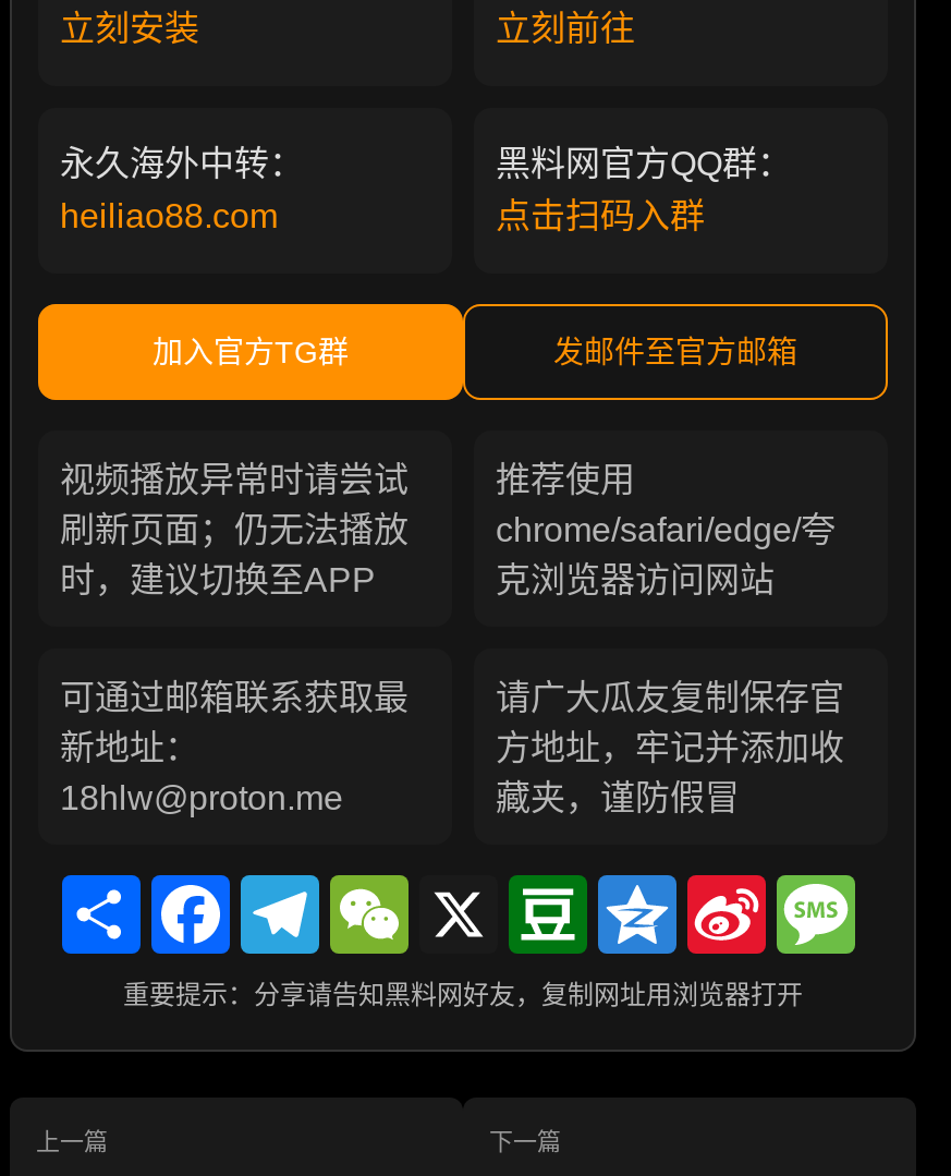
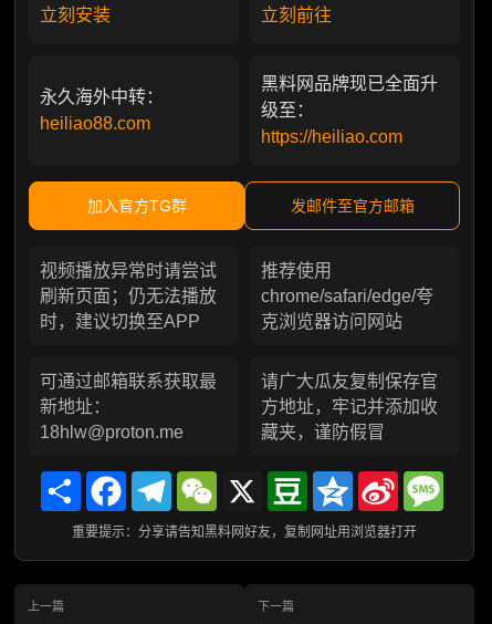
- 黑料网官方QQ群：
- 点击扫码入群
+ 黑料网品牌现已全面升
+ 级至：
+ https://heiliao.com
